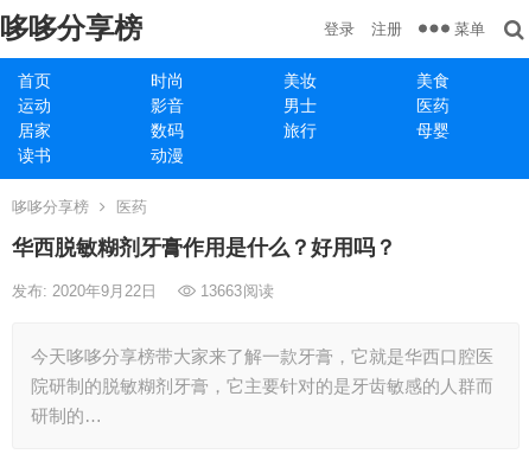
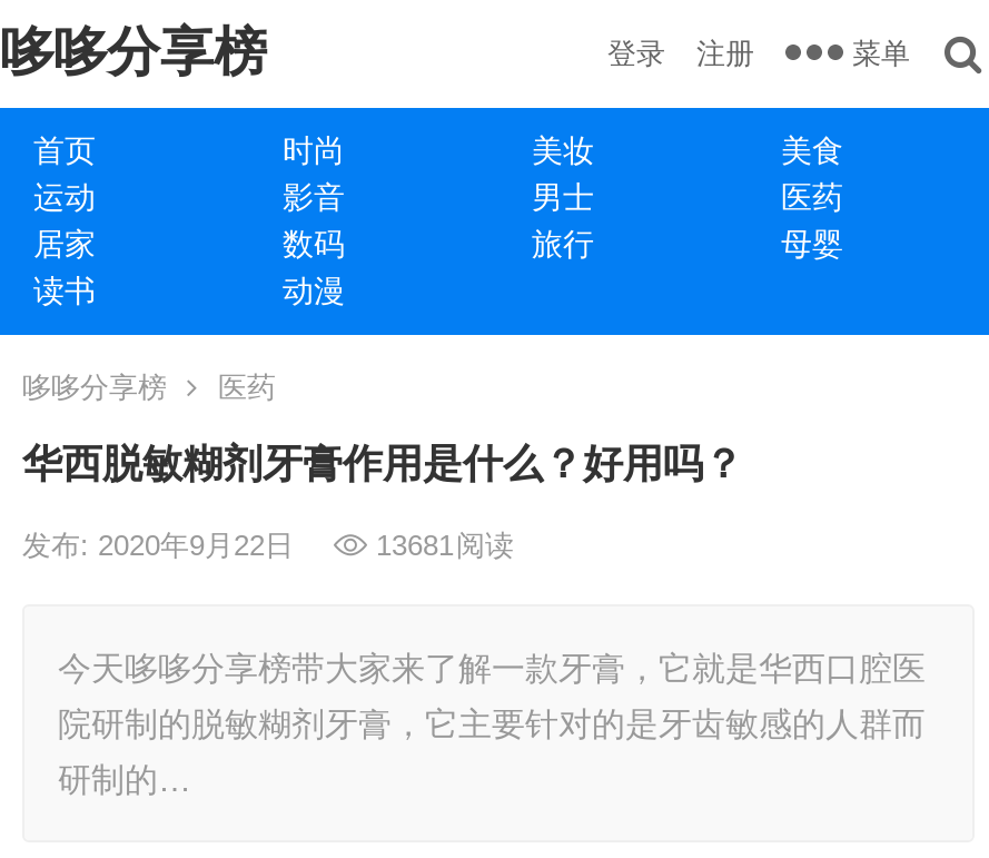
- 发布: 2020年9月22日 13663阅读
+ 发布: 2020年9月22日 13681阅读
